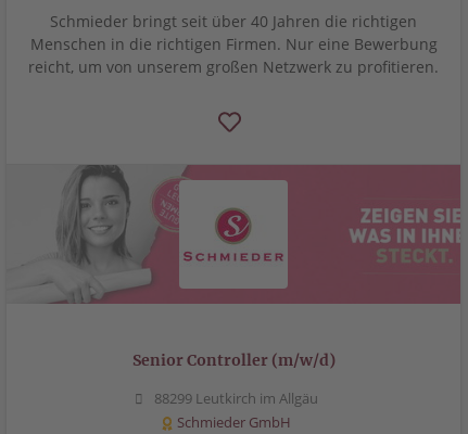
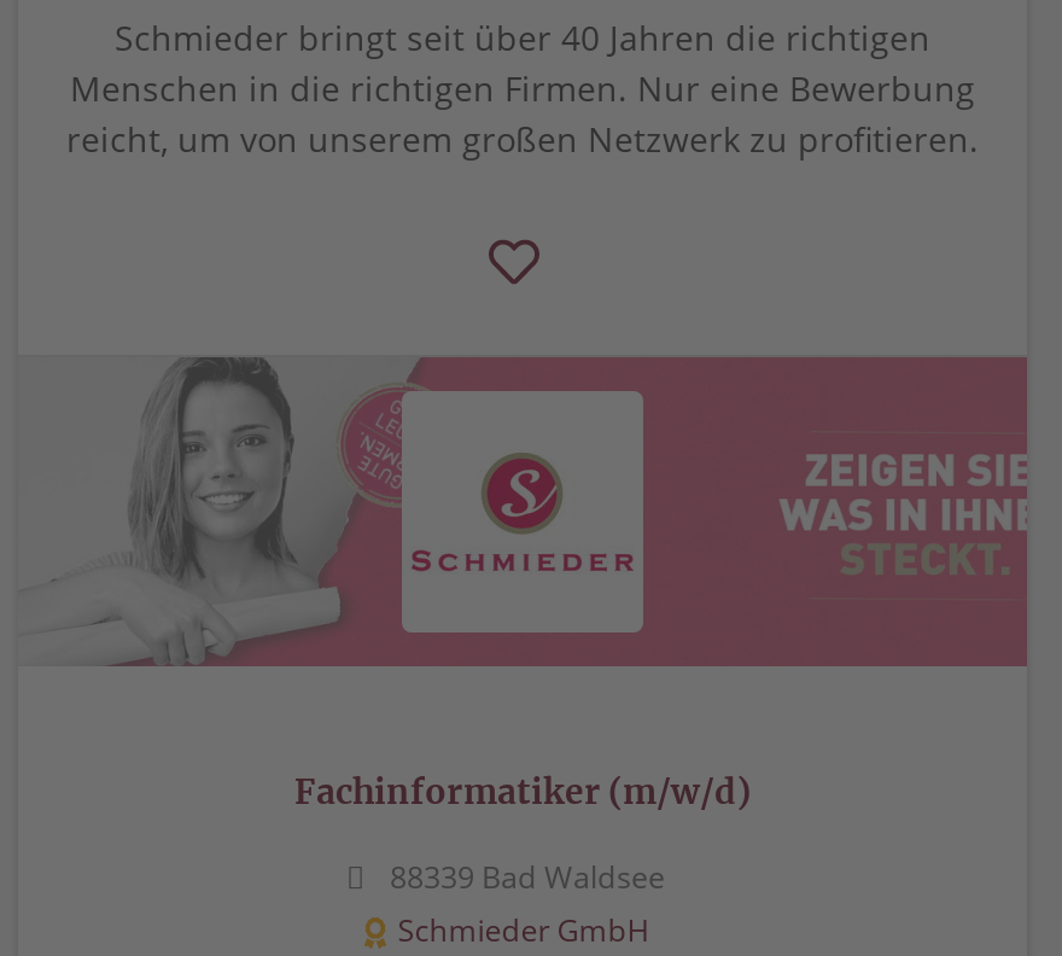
- Senior Controller (m/w/d)
+ Fachinformatiker (m/w/d)

- 88299 Leutkirch im Allgäu
+ 88339 Bad Waldsee
